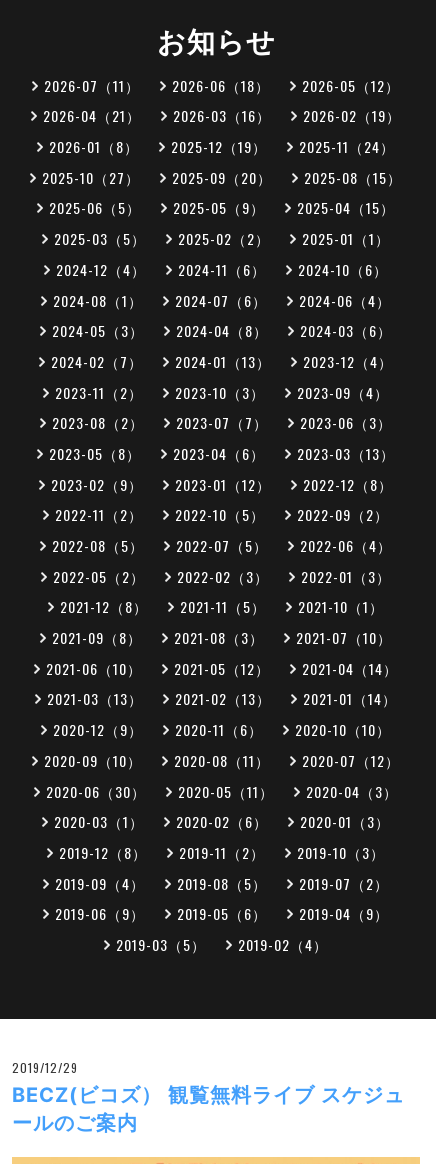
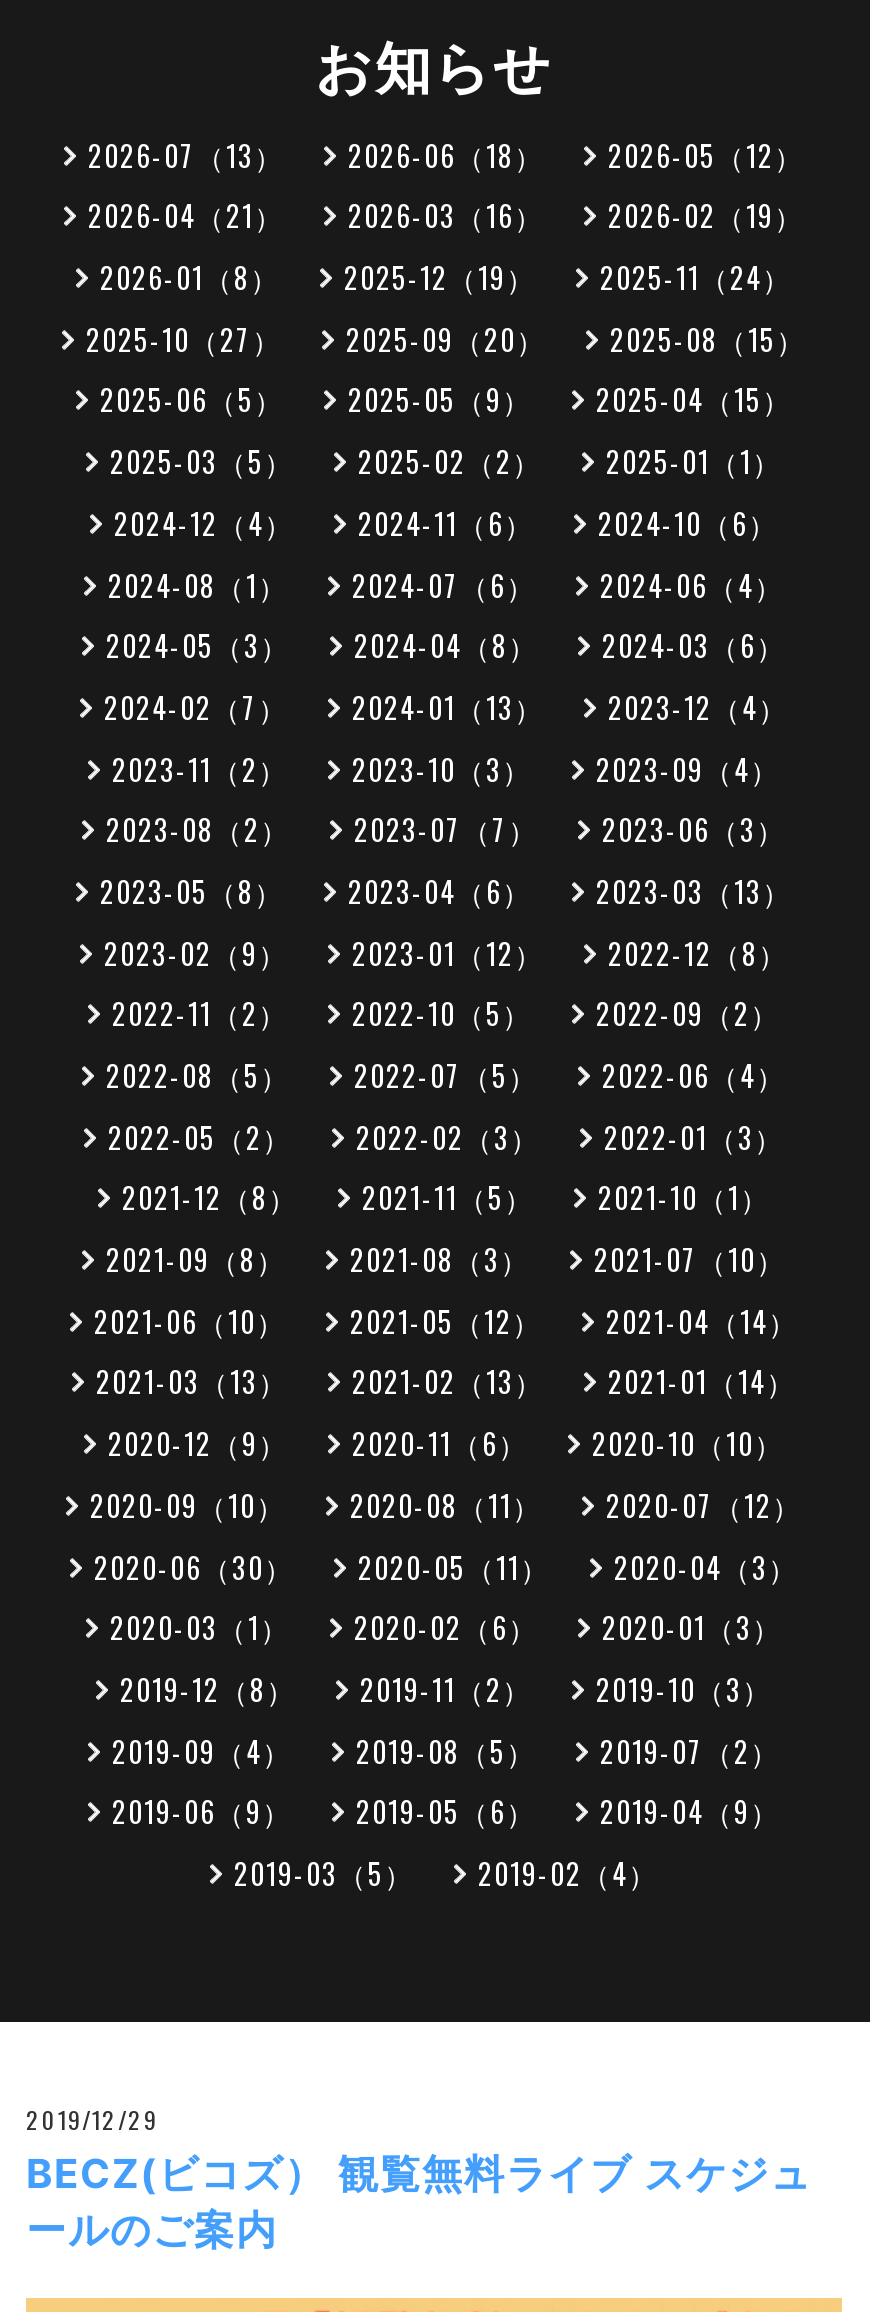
- 2026-07（11） 2026-06（18） 2026-05（12）
+ 2026-07（13） 2026-06（18） 2026-05（12）
